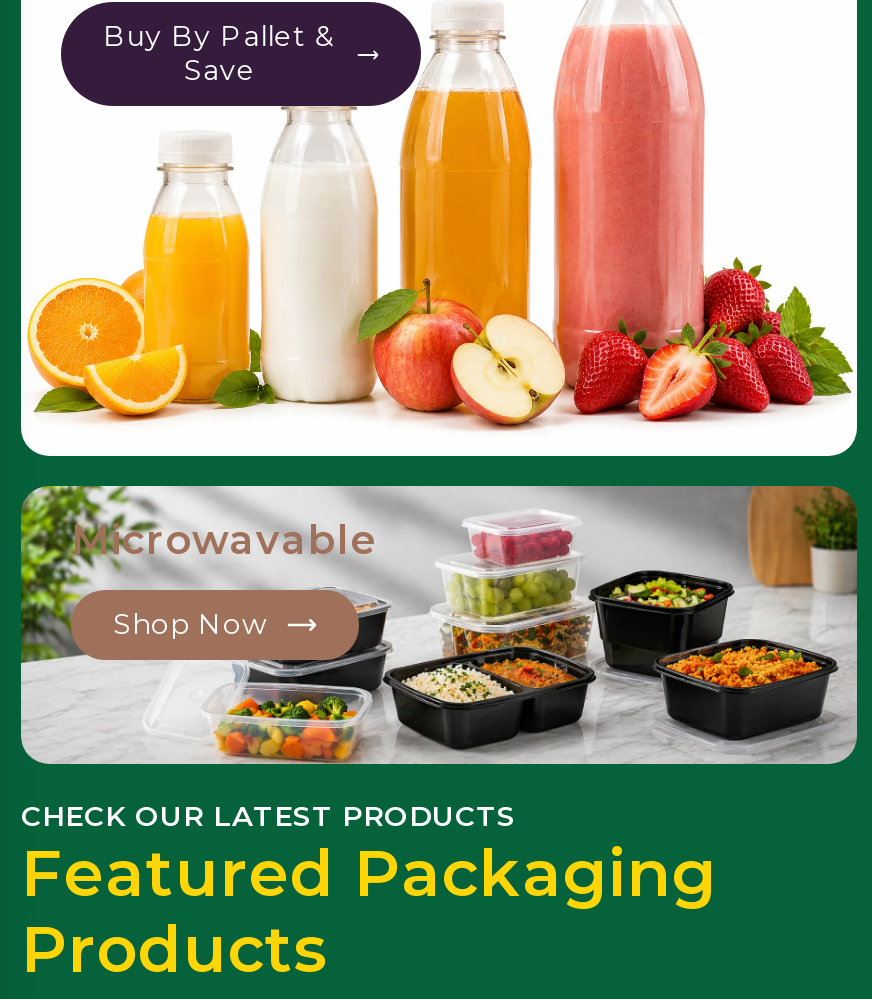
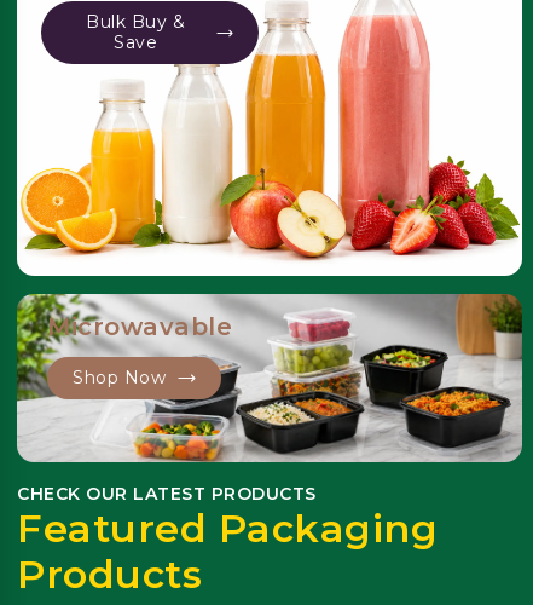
- Buy By Pallet &
+ Bulk Buy &
